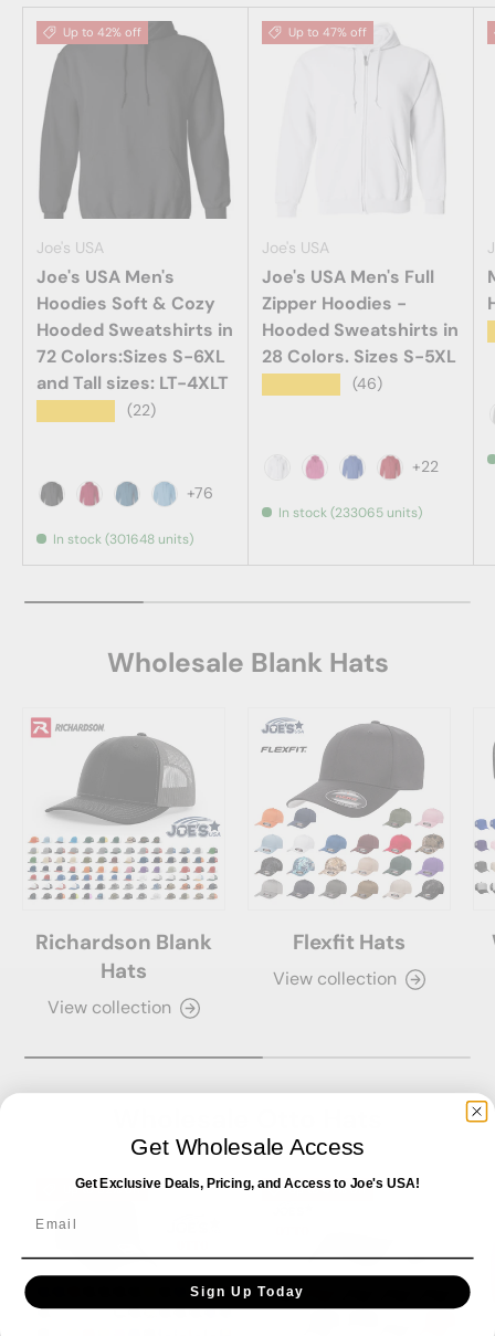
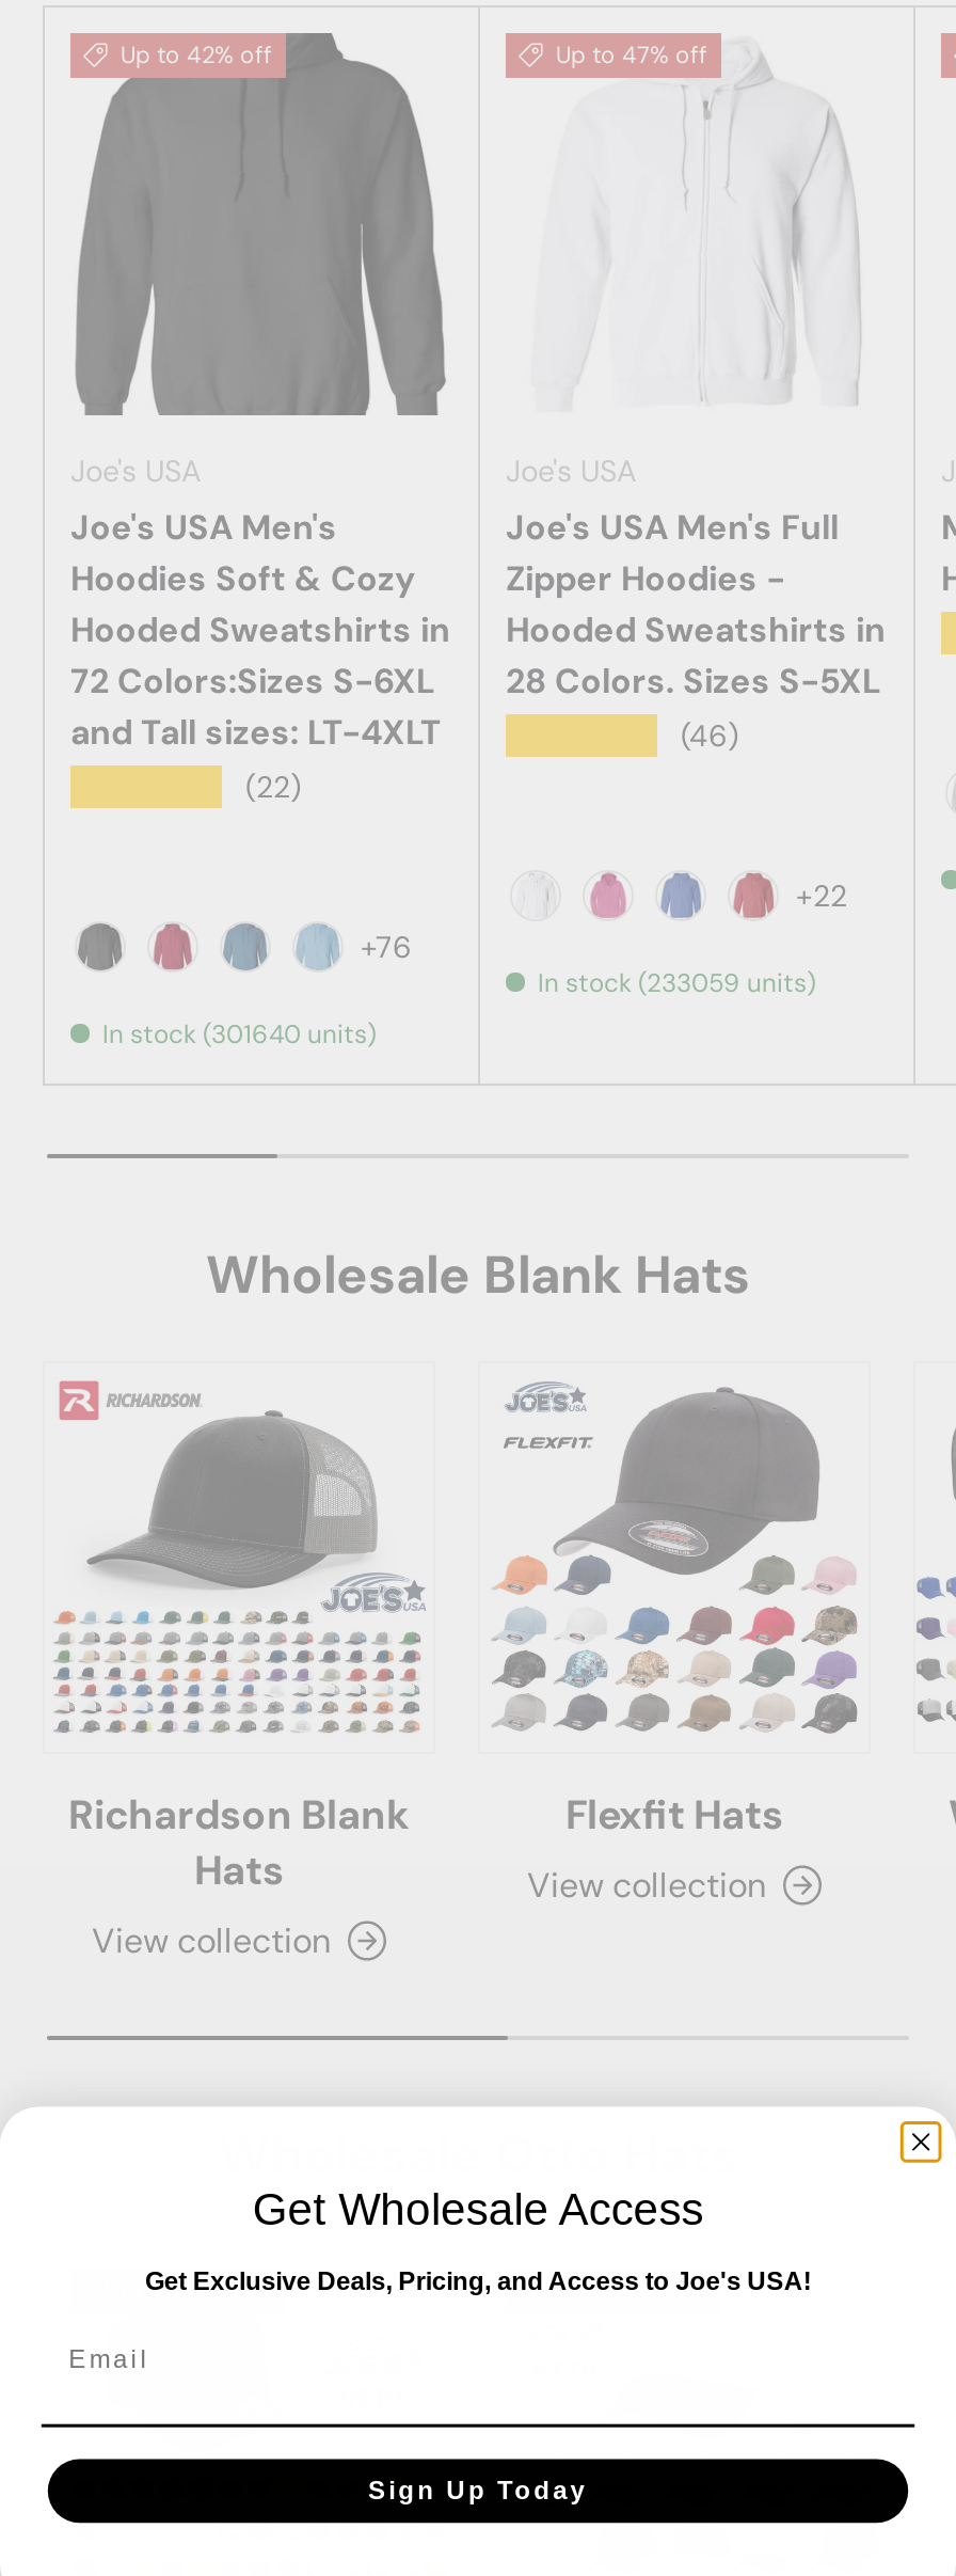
- In stock (233065 units)
+ In stock (233059 units)

- In stock (301648 units)
+ In stock (301640 units)
